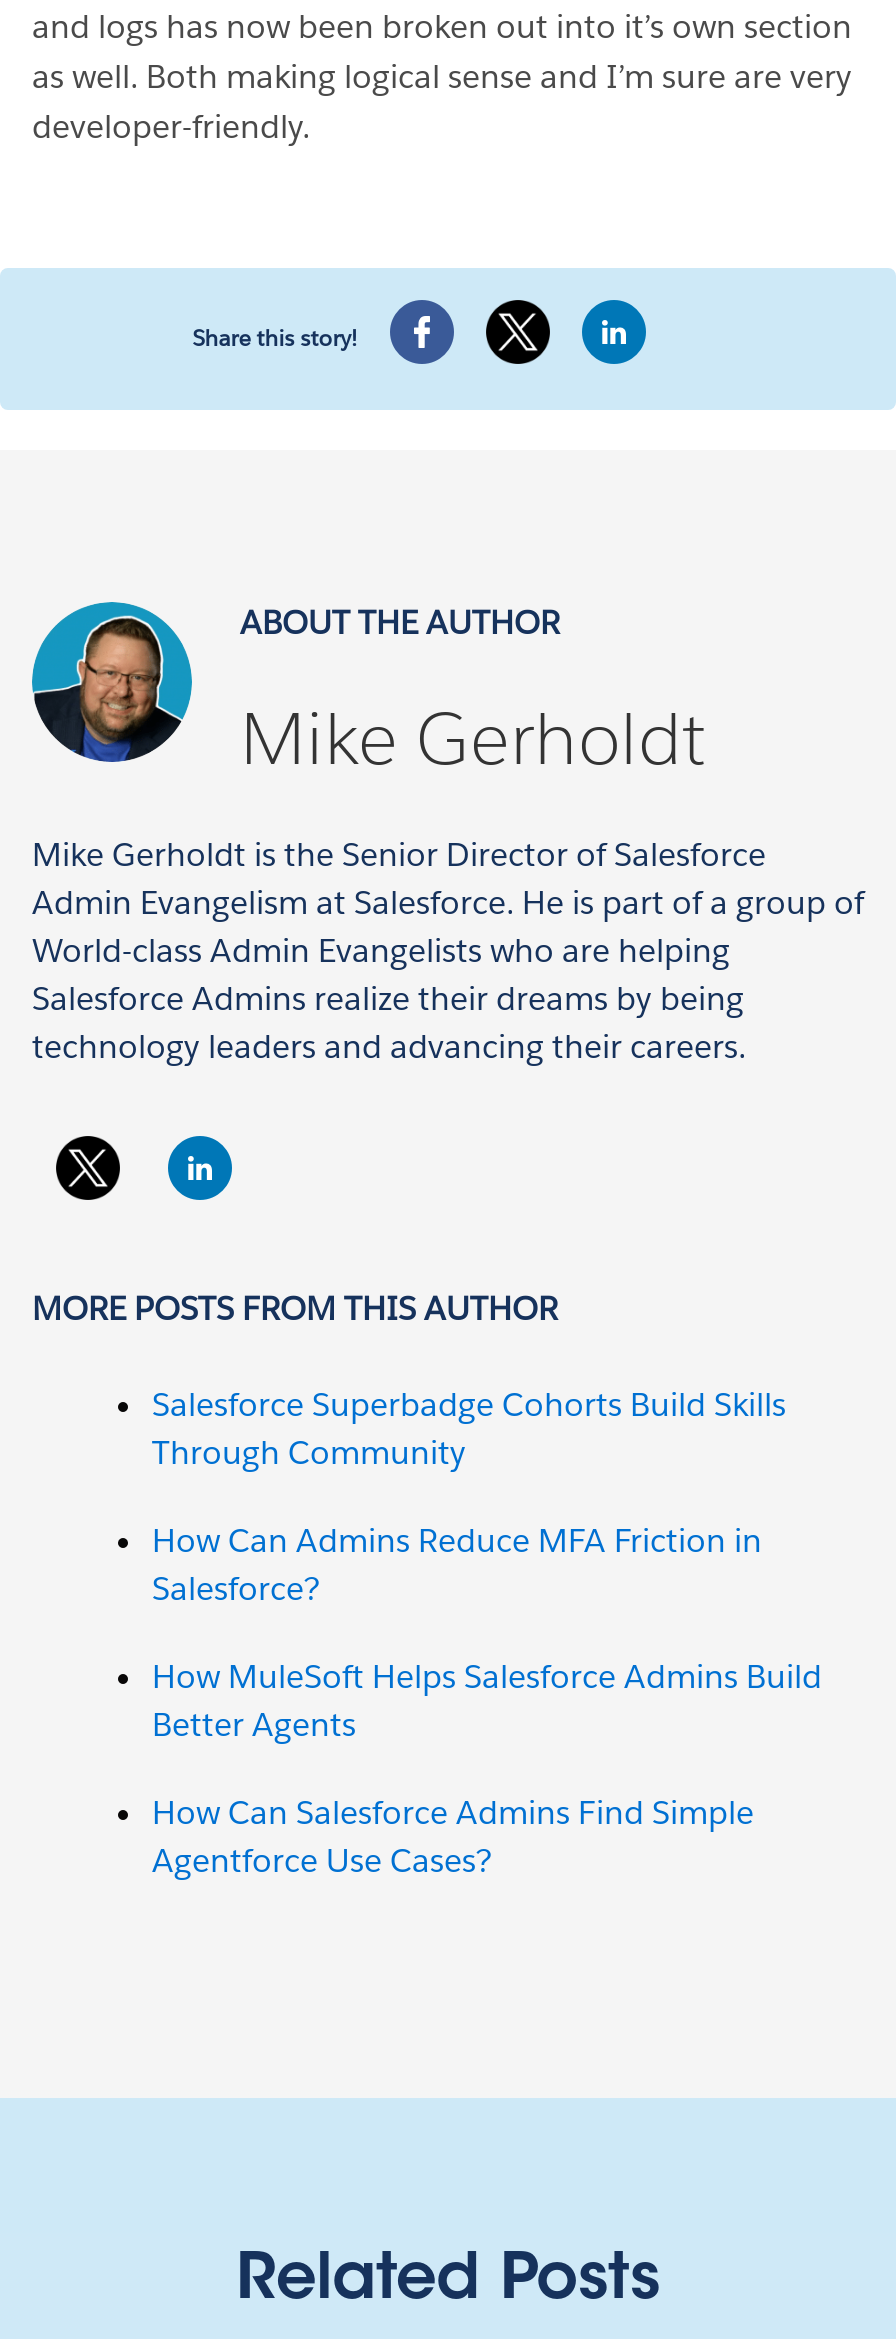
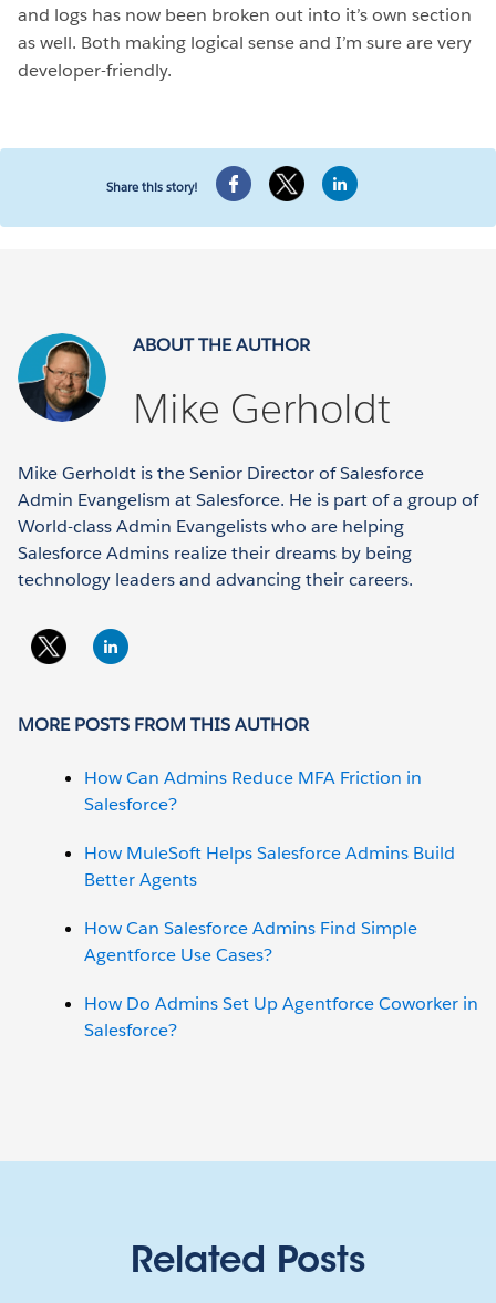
- Salesforce Superbadge Cohorts Build Skills
- Through Community

moved up: How Can Admins Reduce MFA Friction in | Salesforce? | How MuleSoft Helps Salesforce Admins Build | Better Agents | How Can Salesforce Admins Find Simple | Agentforce Use Cases?

+ How Do Admins Set Up Agentforce Coworker in
+ Salesforce?
